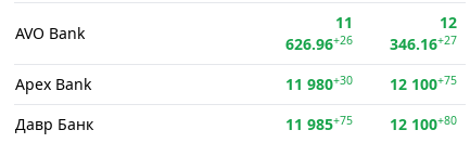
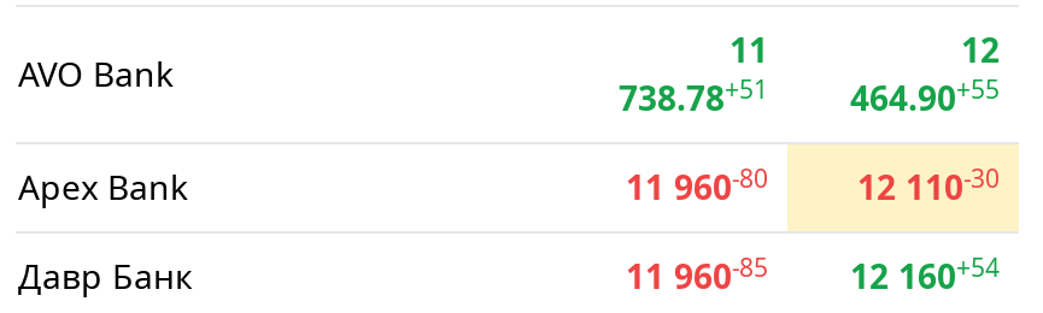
- 626.96+26
+ 738.78+51

- 346.16+27
+ 464.90+55

- 11 980+30
+ 11 960-80

- 12 100+75
+ 12 110-30

- 11 985+75
+ 11 960-85

- 12 100+80
+ 12 160+54
